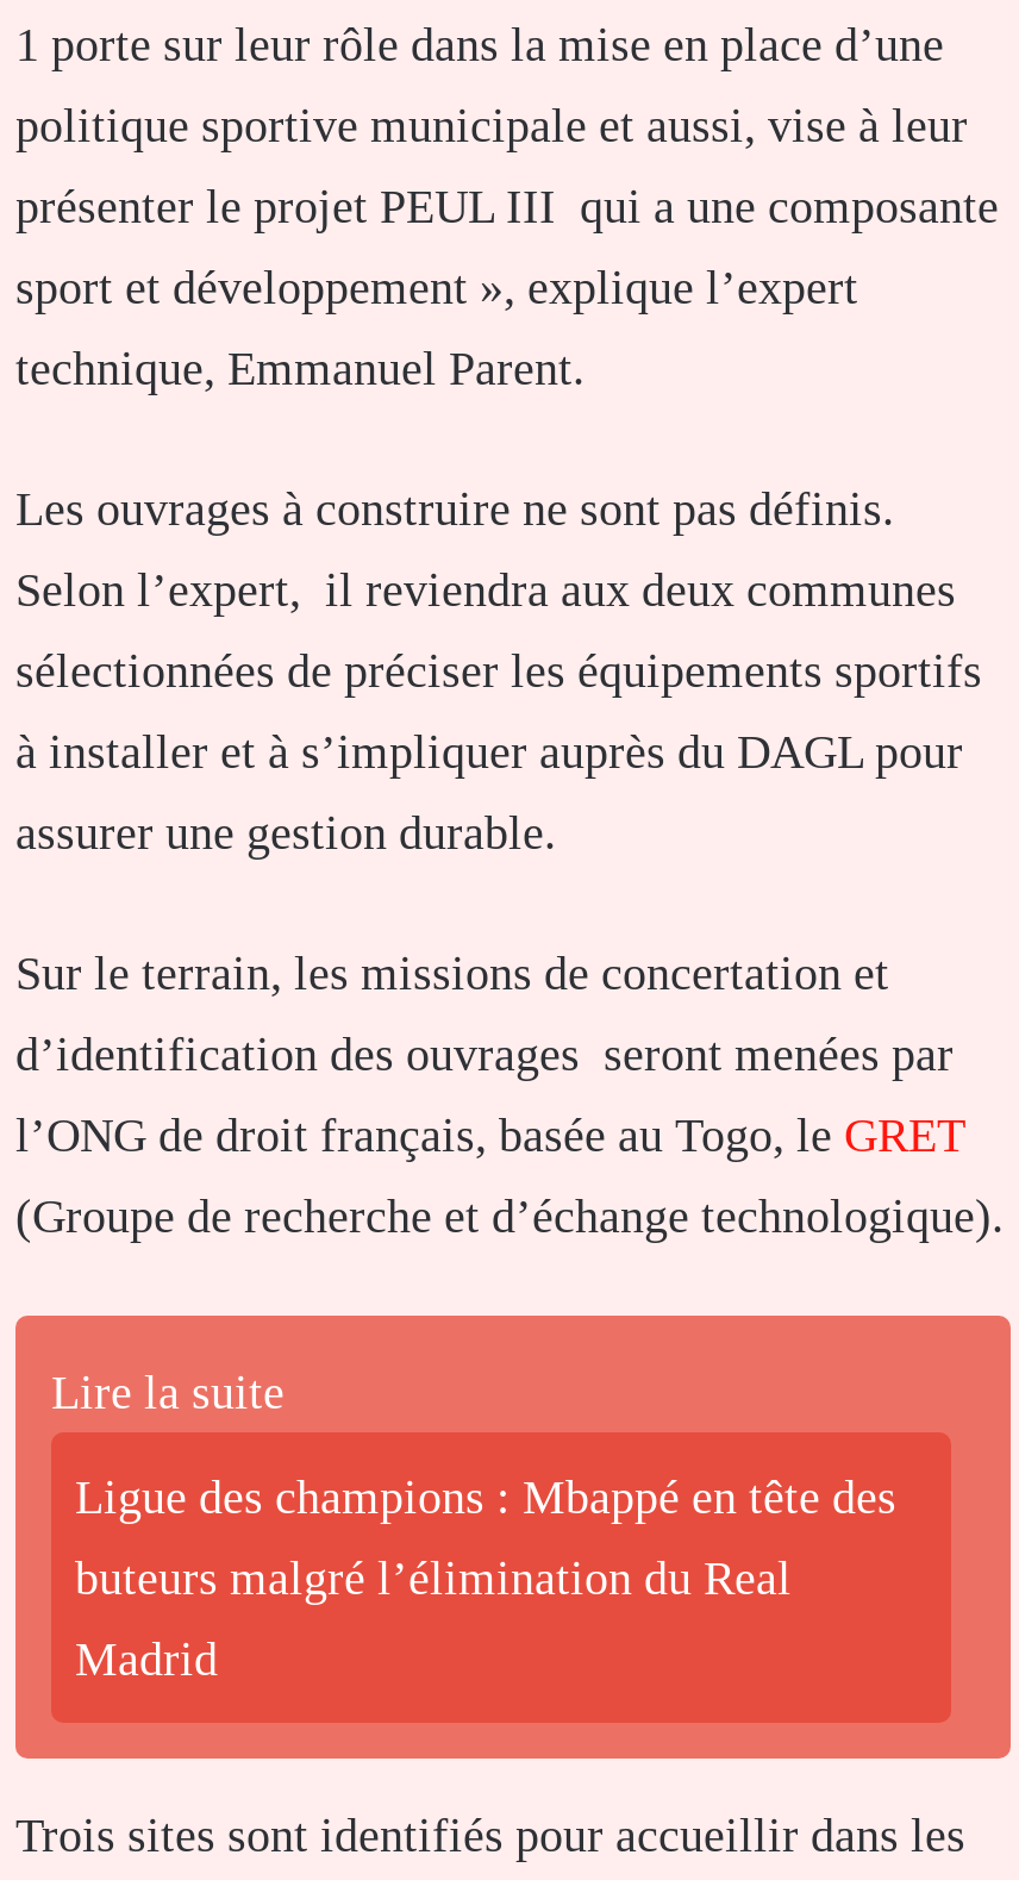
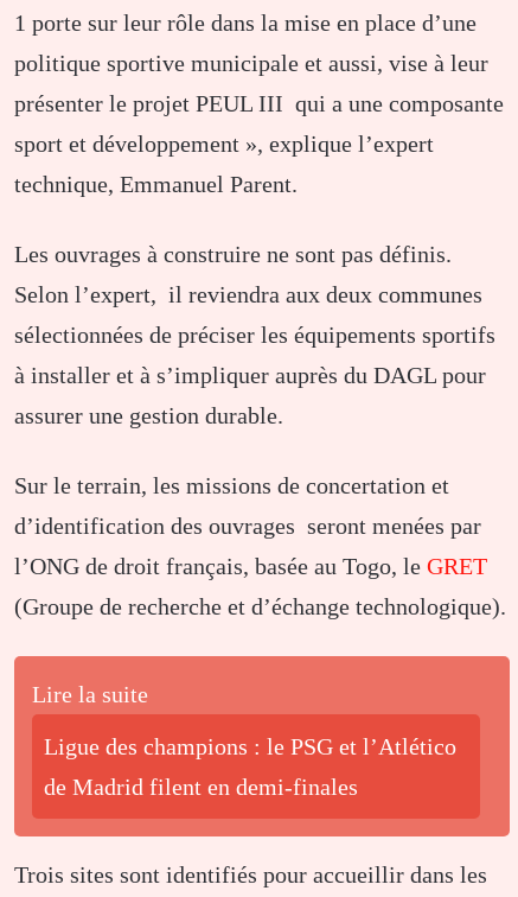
- Ligue des champions : Mbappé en tête des
- buteurs malgré l’élimination du Real
- Madrid
+ Ligue des champions : le PSG et l’Atlético
+ de Madrid filent en demi-finales
